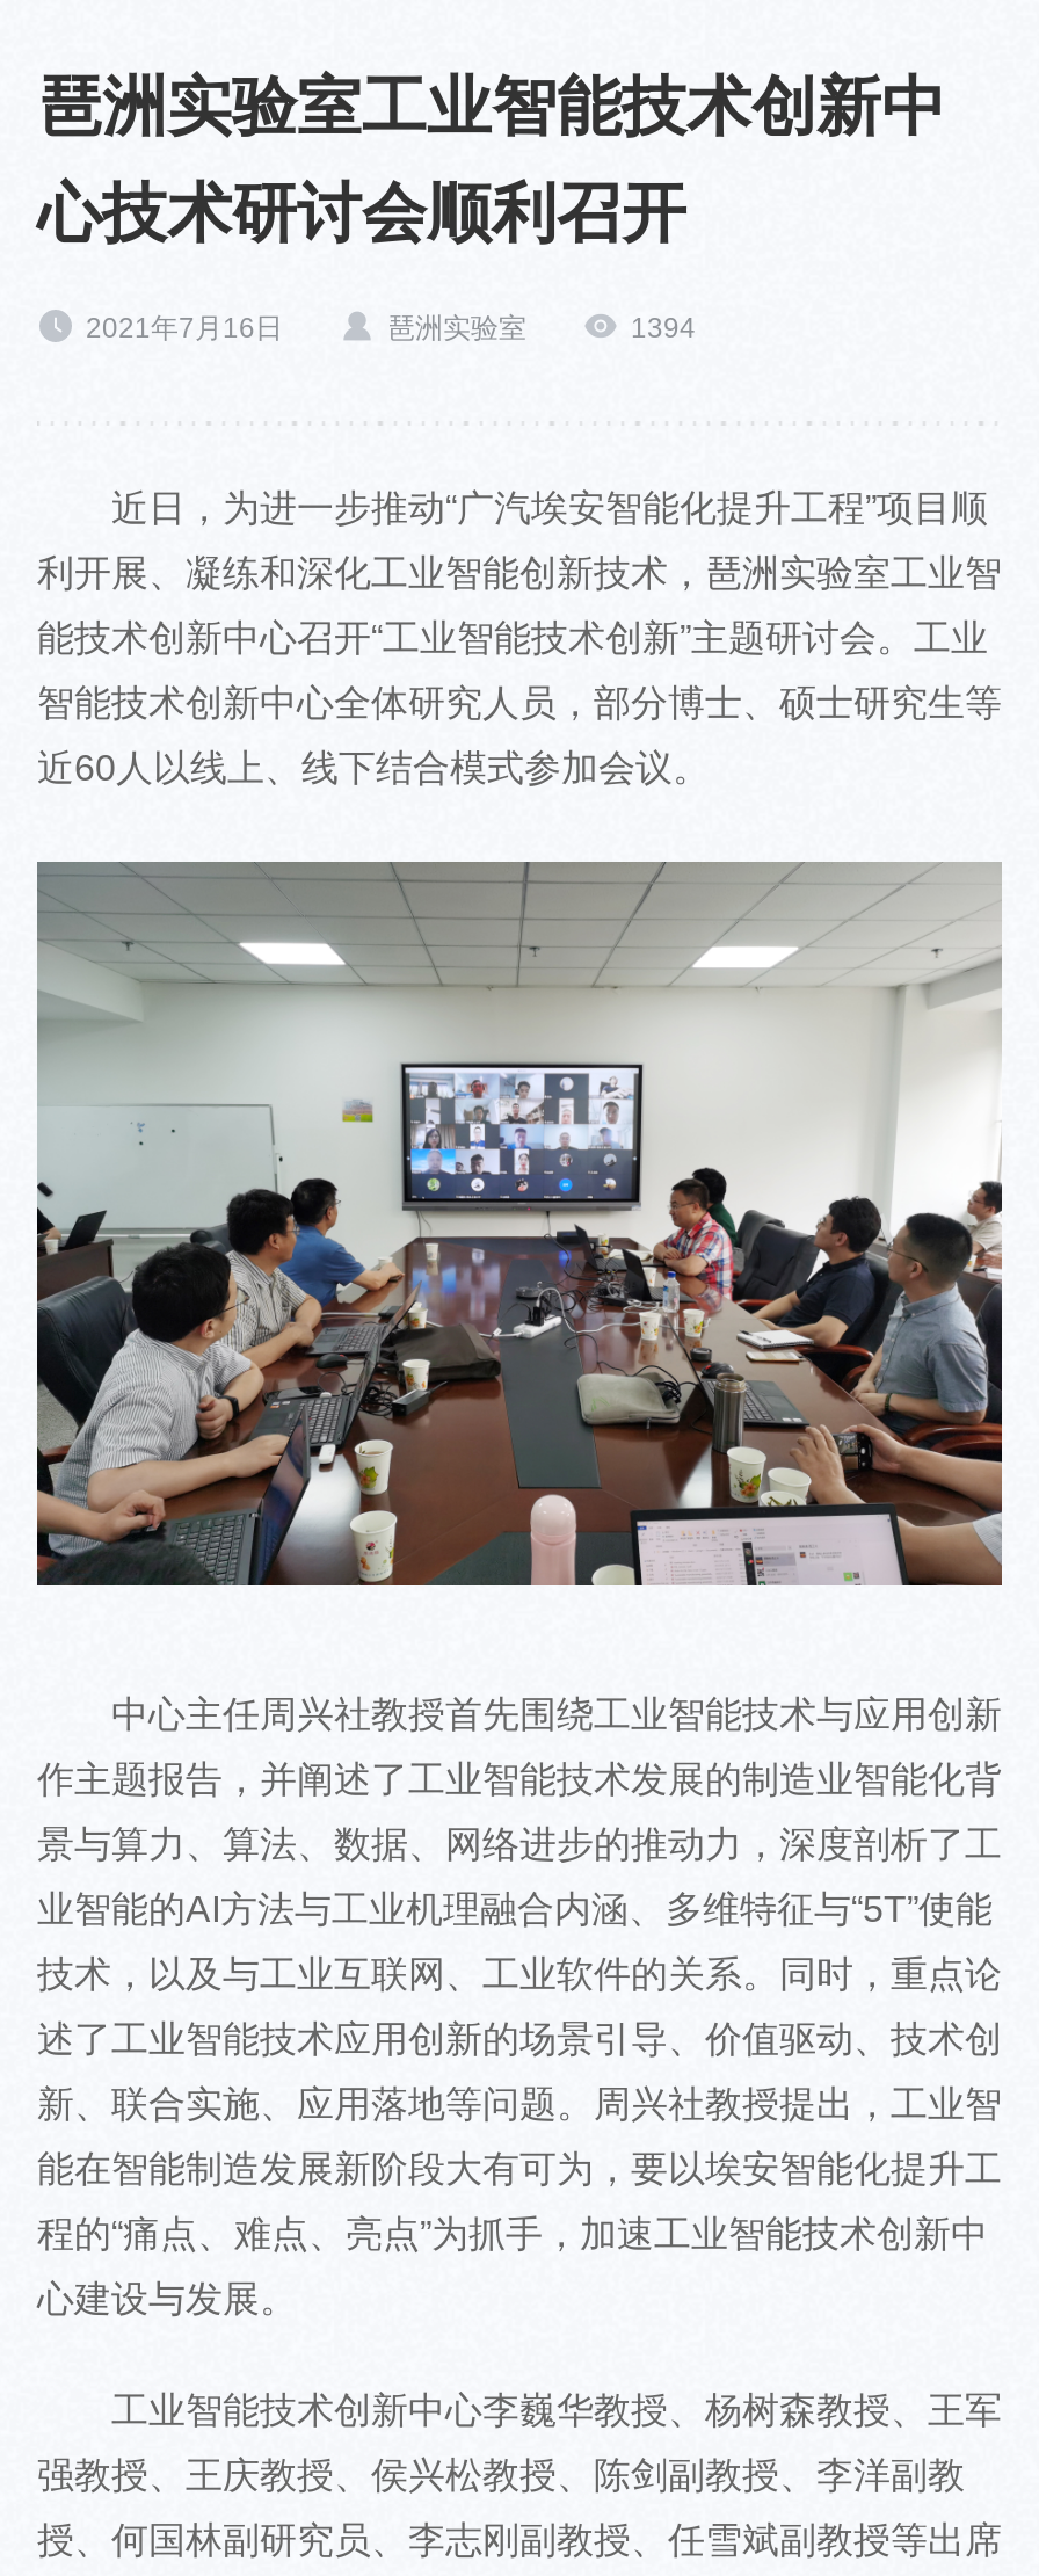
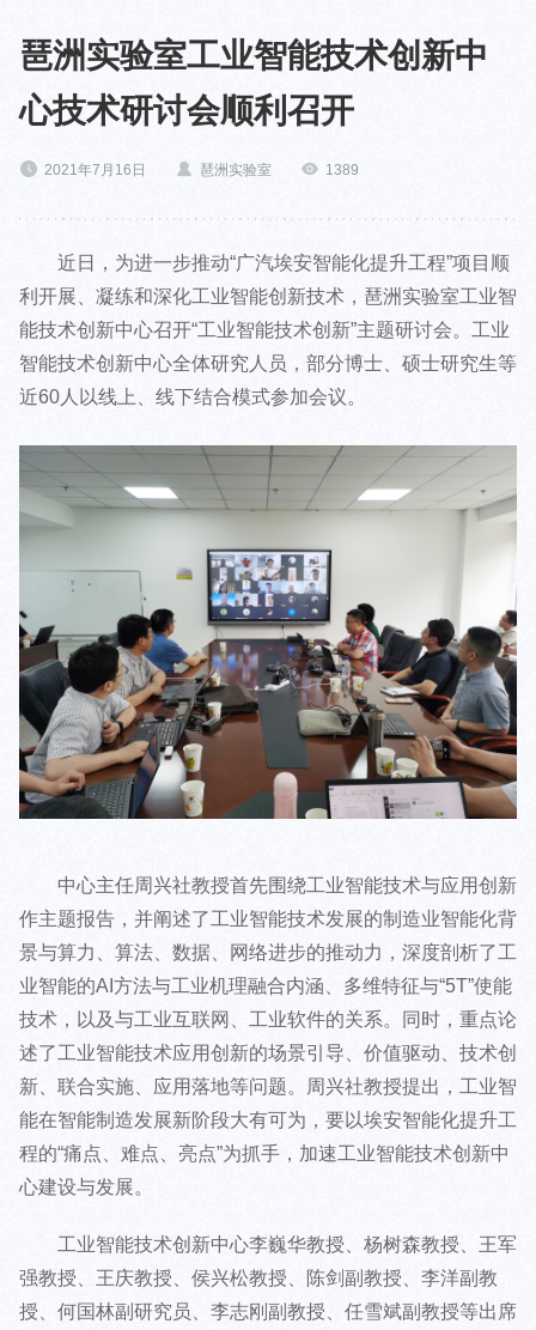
- 1394
+ 1389
